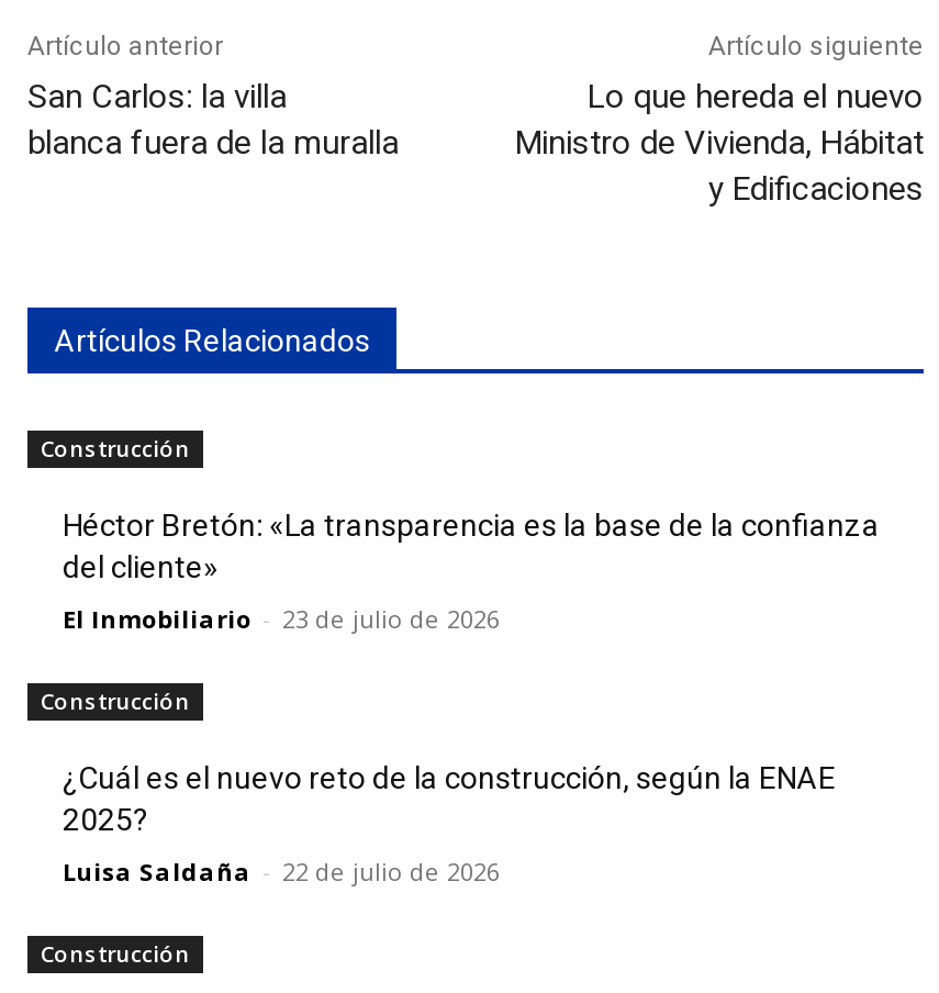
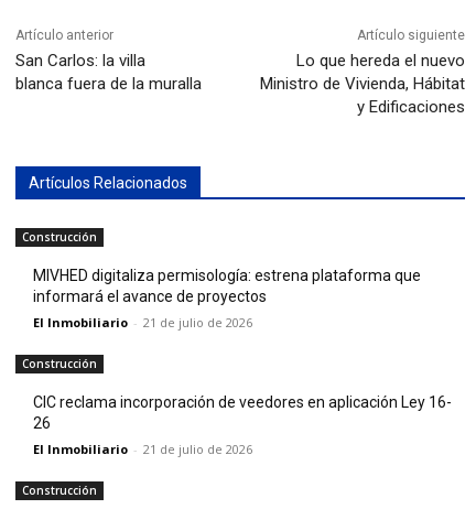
- Héctor Bretón: «La transparencia es la base de la confianza
- del cliente»
+ MIVHED digitaliza permisología: estrena plataforma que
+ informará el avance de proyectos

- El Inmobiliario - 23 de julio de 2026
+ El Inmobiliario - 21 de julio de 2026

- ¿Cuál es el nuevo reto de la construcción, según la ENAE
- 2025?
+ CIC reclama incorporación de veedores en aplicación Ley 16-
+ 26

- Luisa Saldaña - 22 de julio de 2026
+ El Inmobiliario - 21 de julio de 2026
